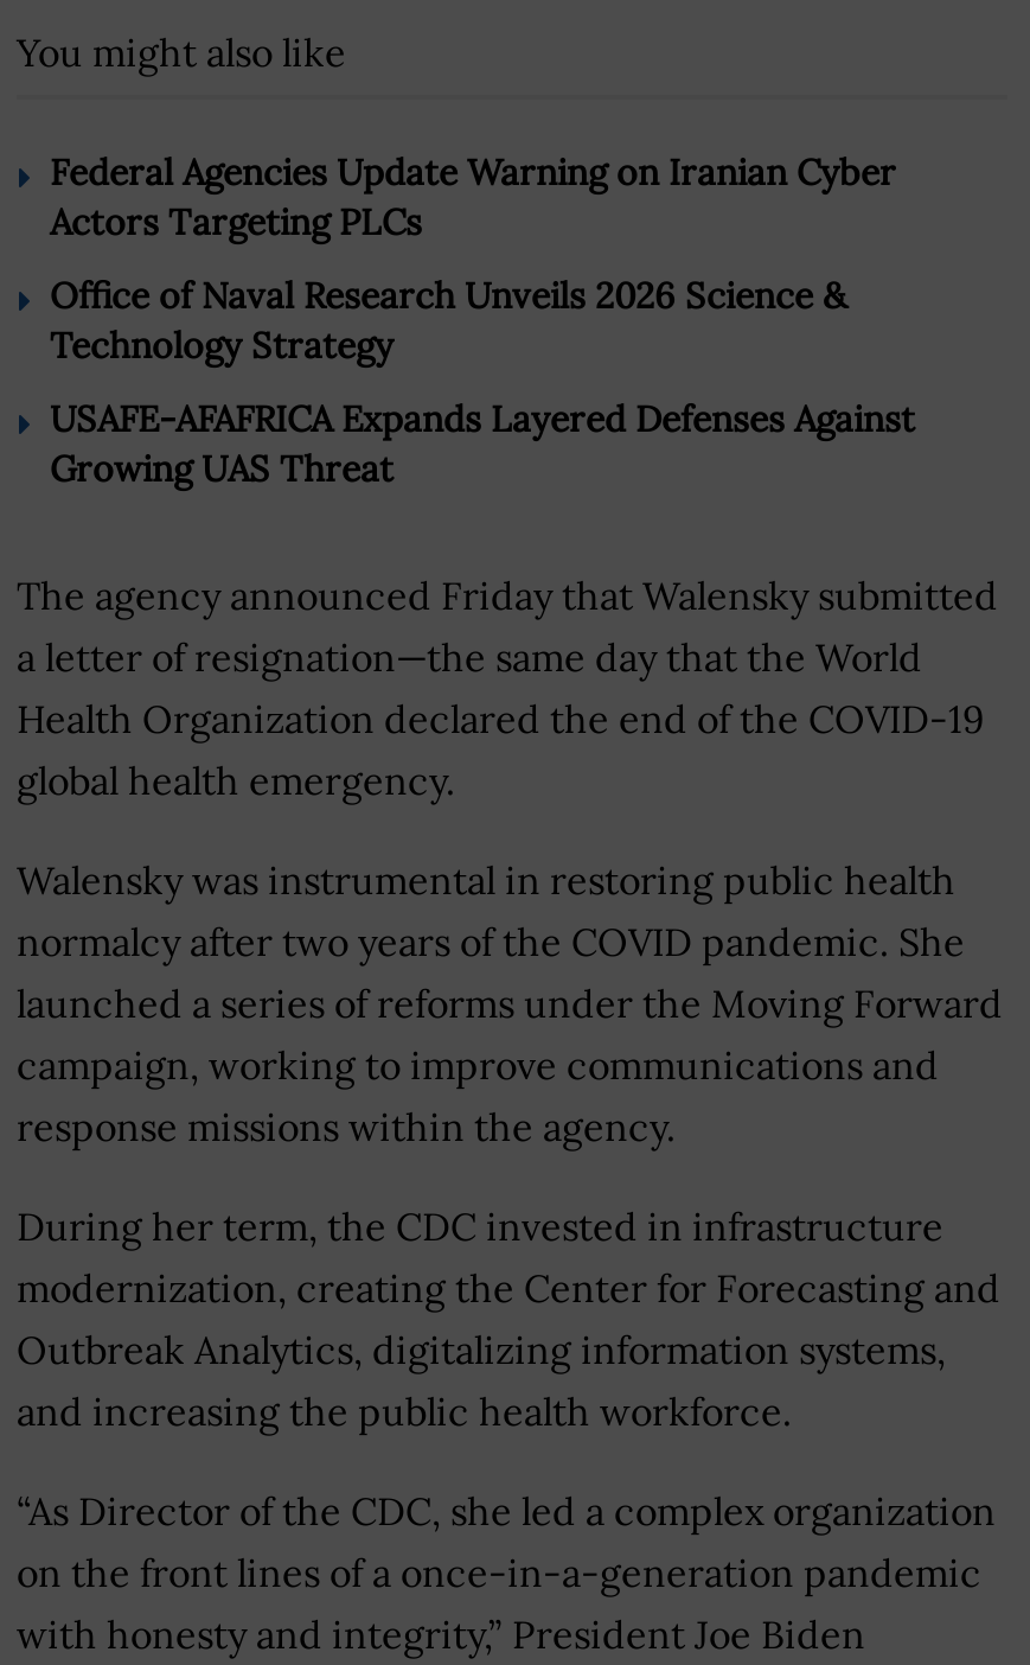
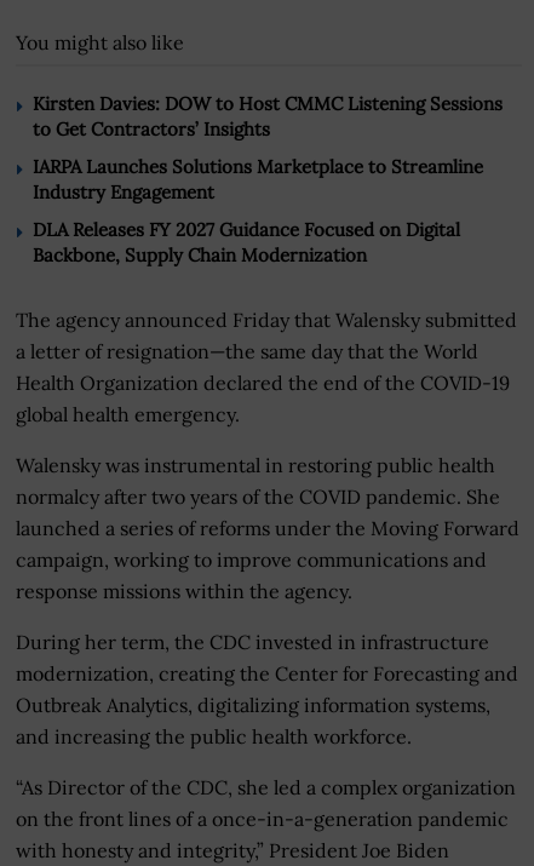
- Federal Agencies Update Warning on Iranian Cyber
- Actors Targeting PLCs
+ Kirsten Davies: DOW to Host CMMC Listening Sessions
+ to Get Contractors’ Insights

- Office of Naval Research Unveils 2026 Science &
- Technology Strategy
+ IARPA Launches Solutions Marketplace to Streamline
+ Industry Engagement

- USAFE-AFAFRICA Expands Layered Defenses Against
- Growing UAS Threat
+ DLA Releases FY 2027 Guidance Focused on Digital
+ Backbone, Supply Chain Modernization
